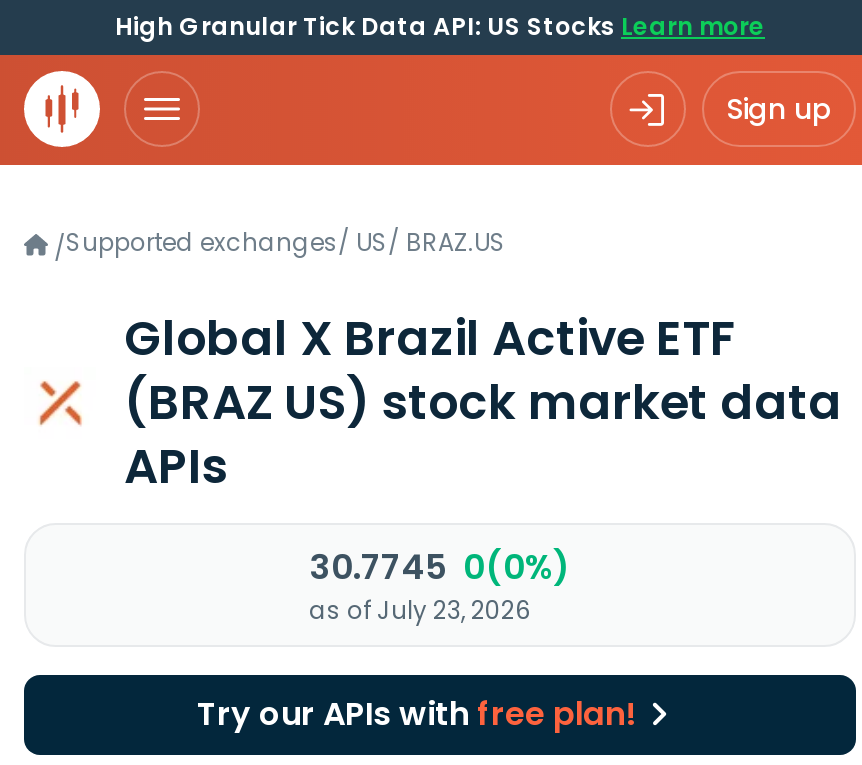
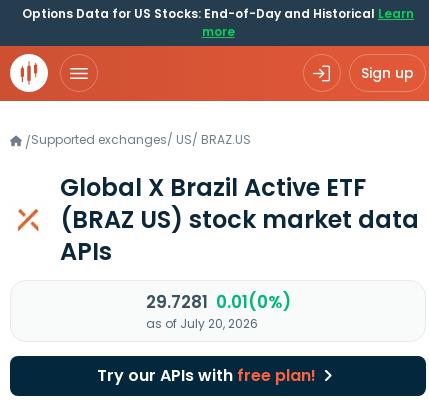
- High Granular Tick Data API: US Stocks Learn more
+ Options Data for US Stocks: End-of-Day and Historical Learn
+ more

- 30.7745 0(0%)
+ 29.7281 0.01(0%)

- as of July 23, 2026
+ as of July 20, 2026
